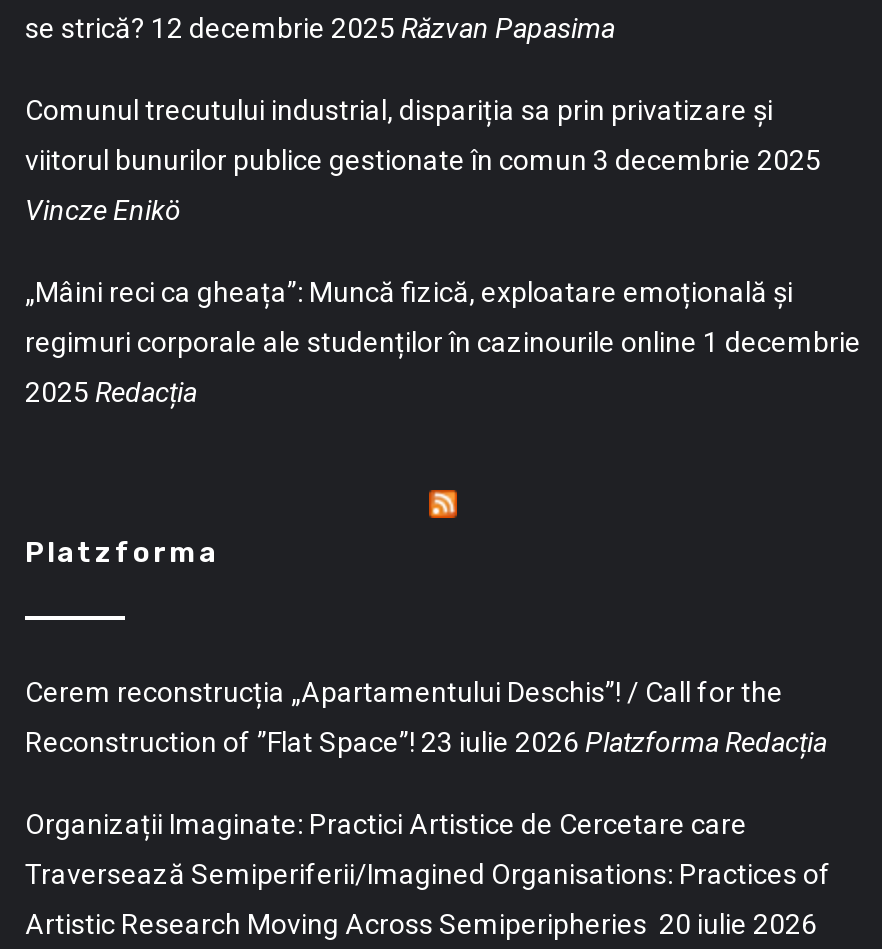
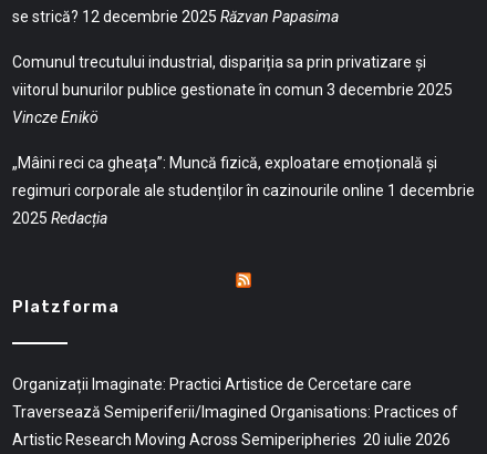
- Cerem reconstrucția „Apartamentului Deschis”! / Call for the
- Reconstruction of ”Flat Space”! 23 iulie 2026 Platzforma Redacția
